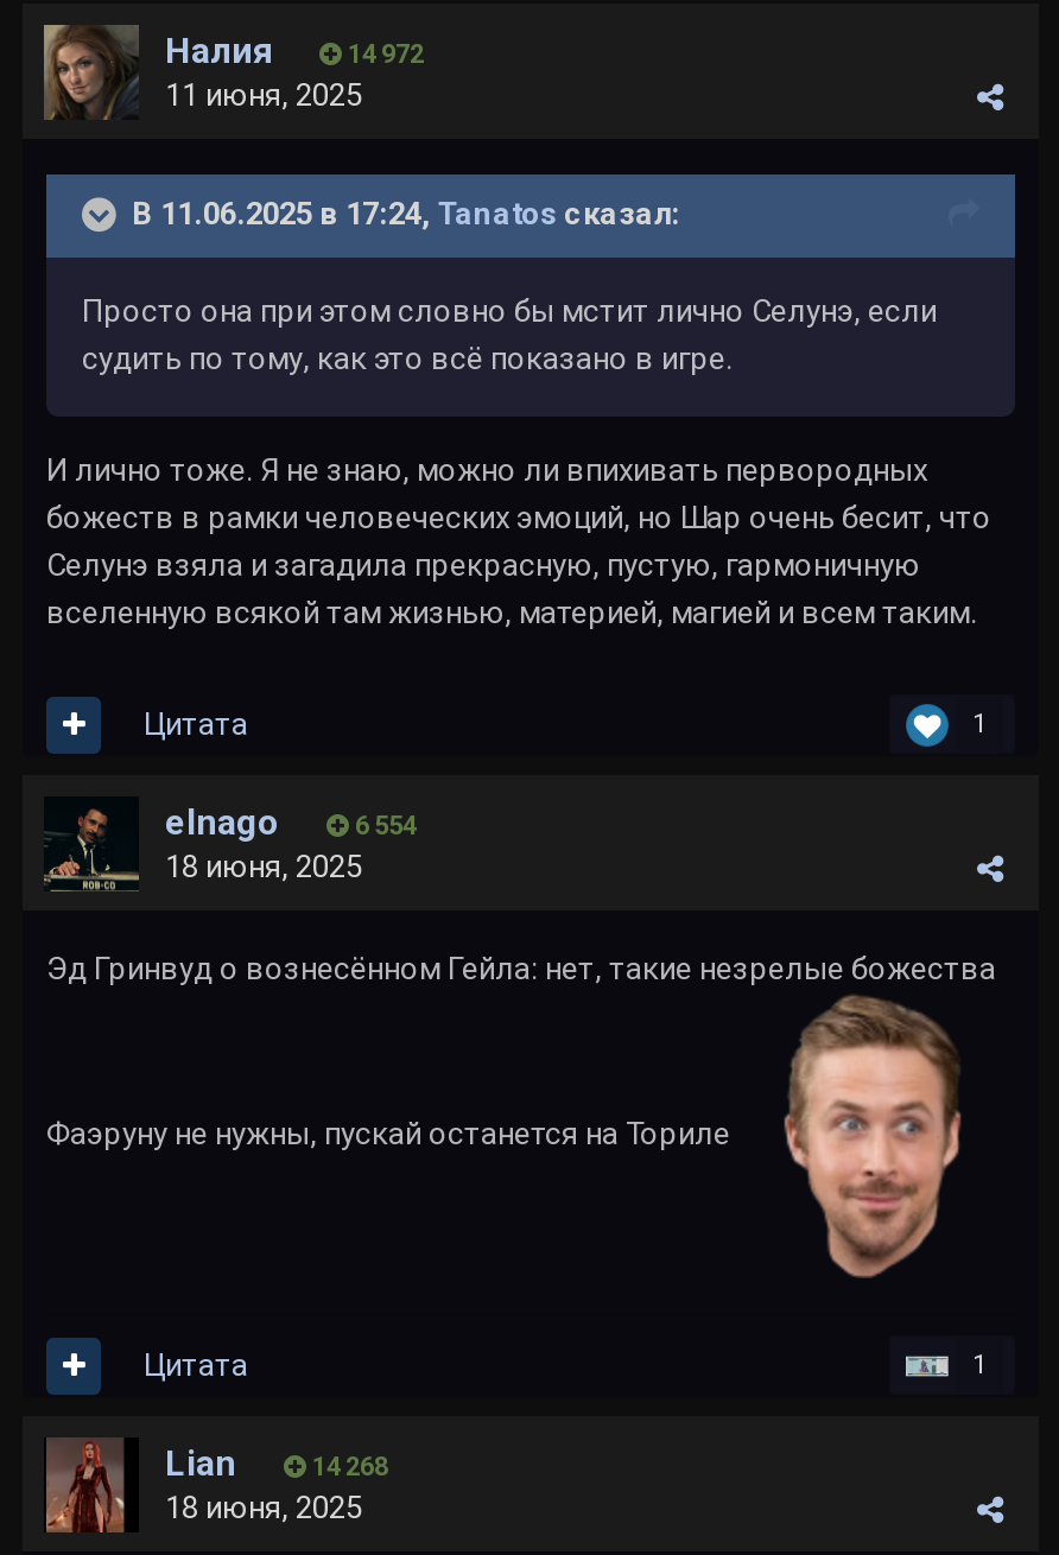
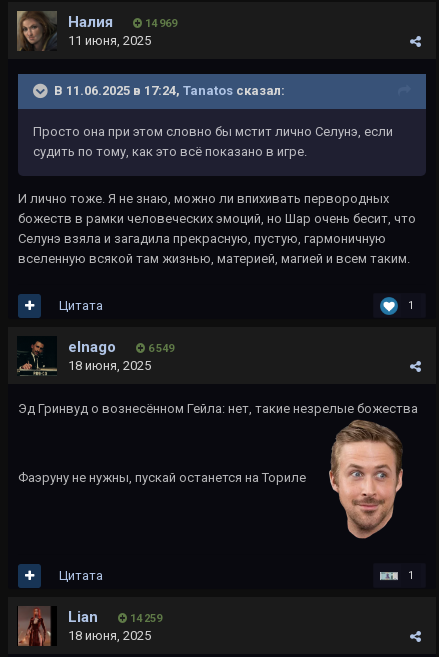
- 14 972
+ 14 969

- 6 554
+ 6 549

- 14 268
+ 14 259
